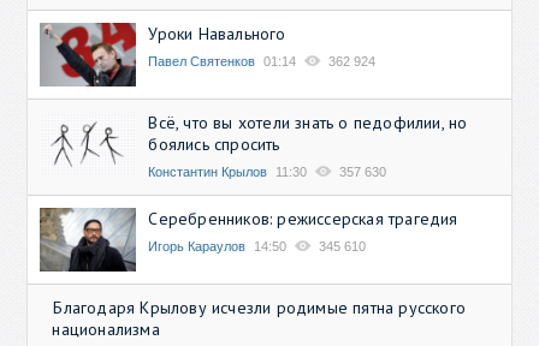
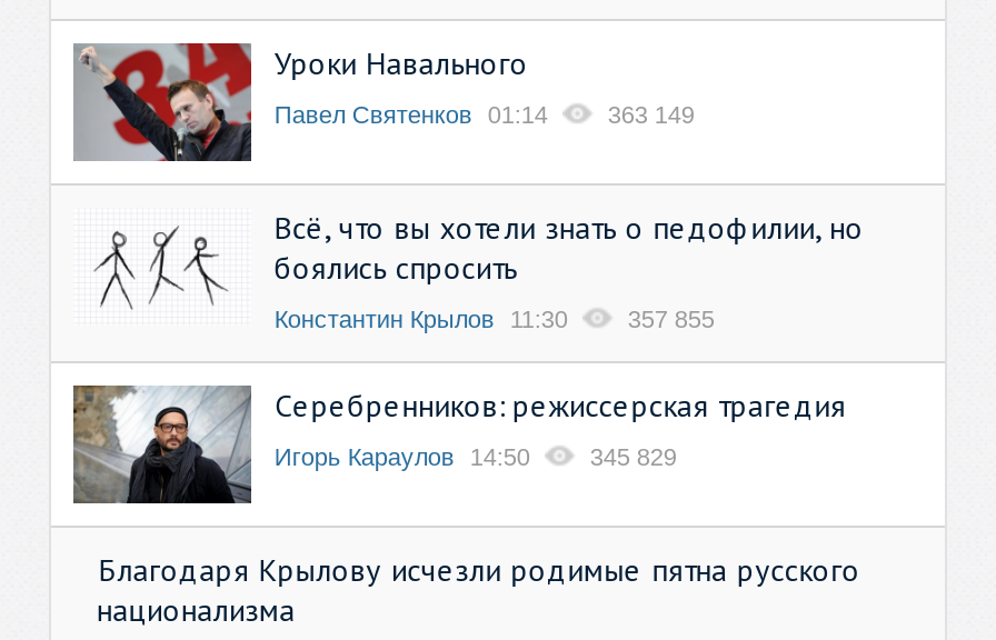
- 362 924
+ 363 149

- 357 630
+ 357 855

- 345 610
+ 345 829
